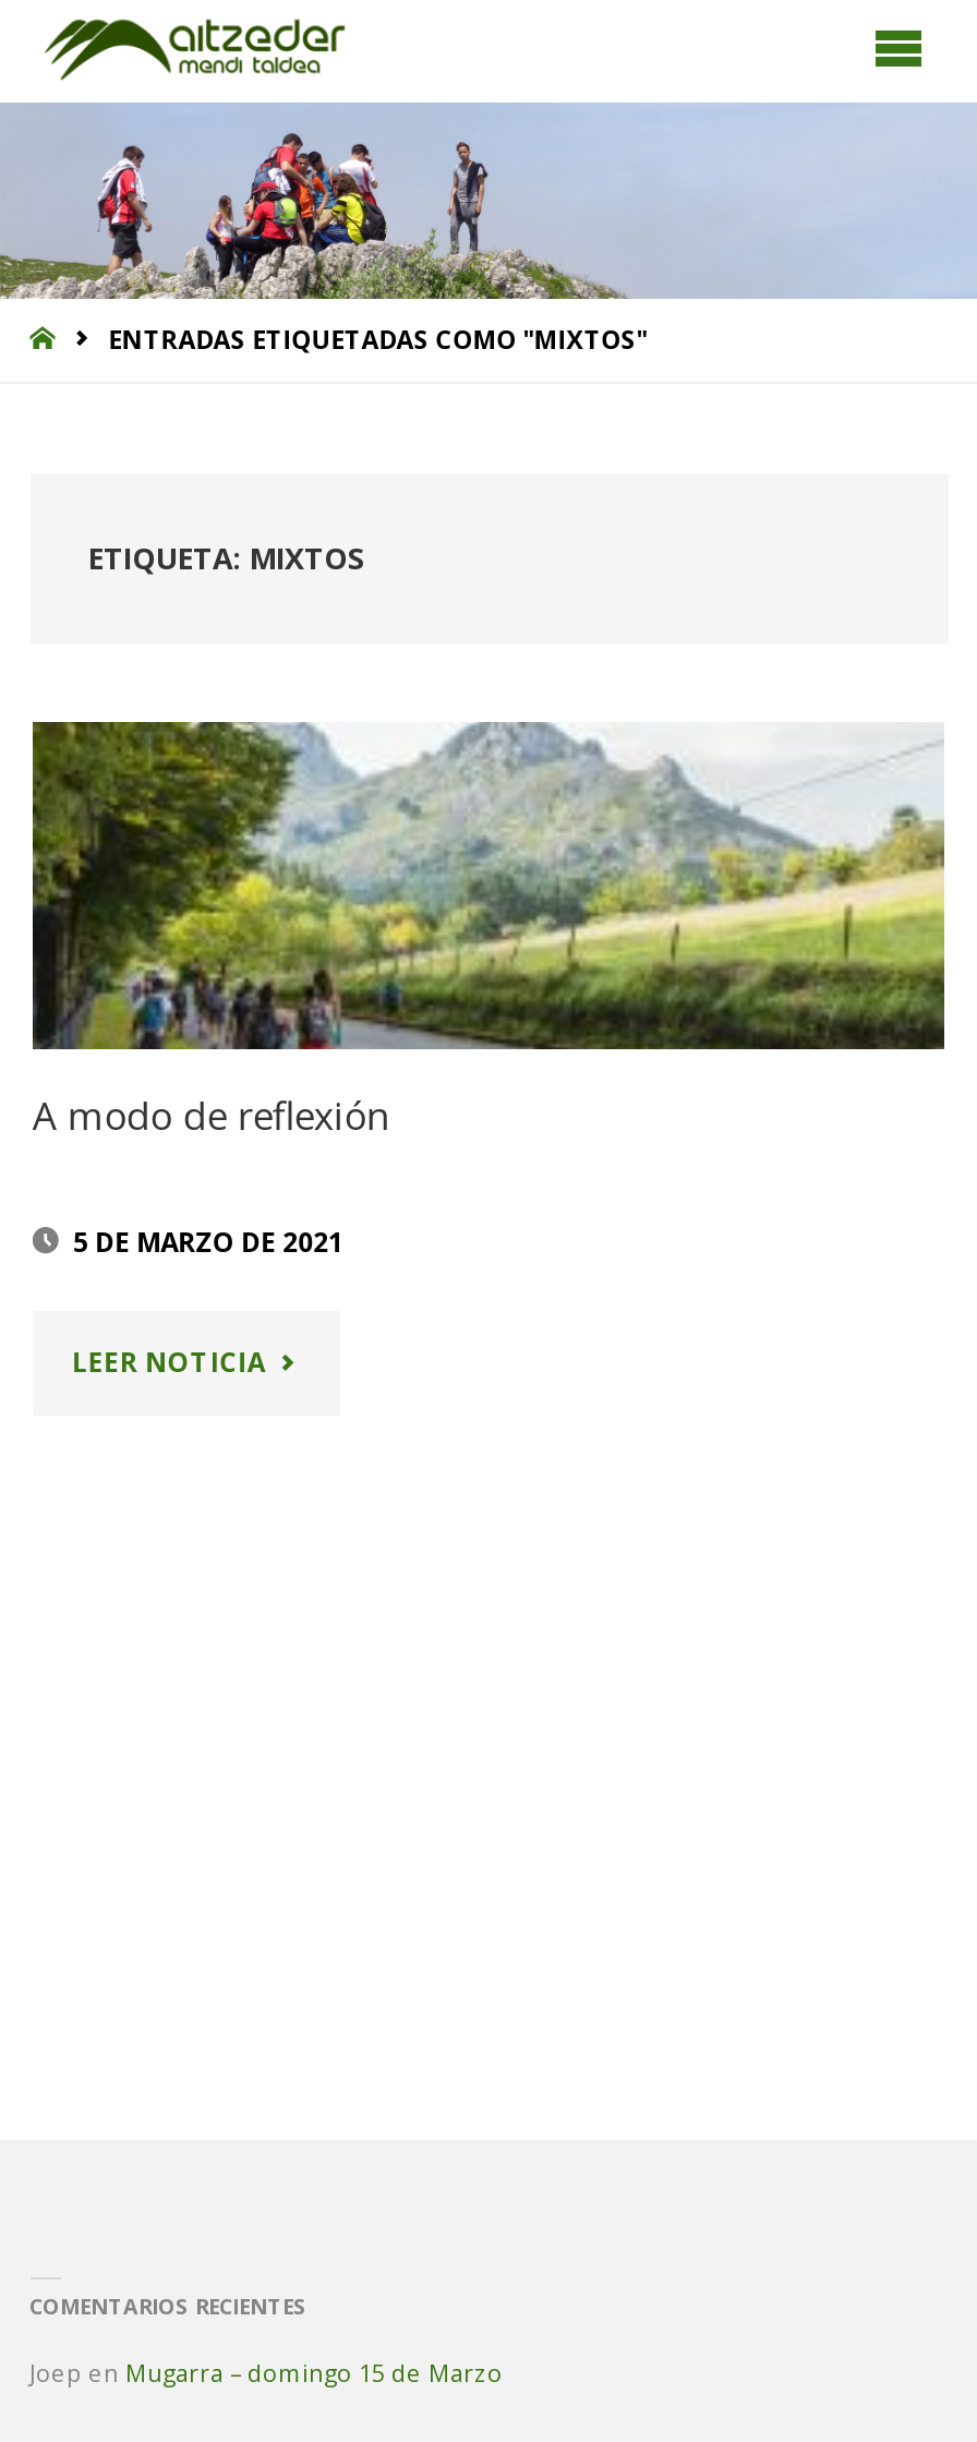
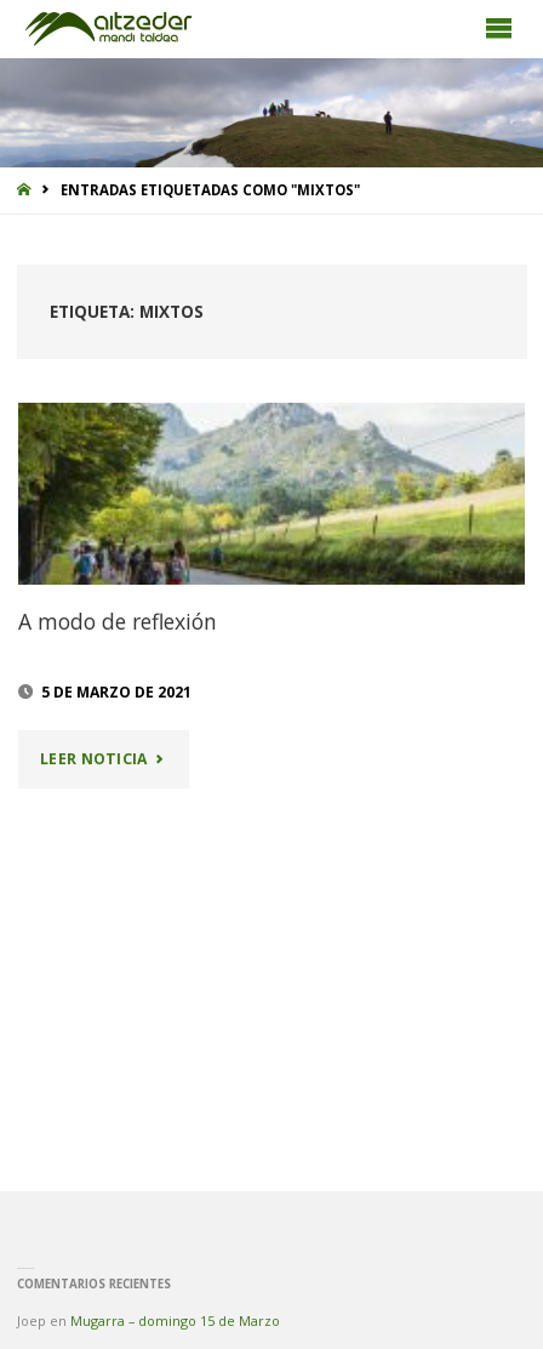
- [image]
+ [image]
